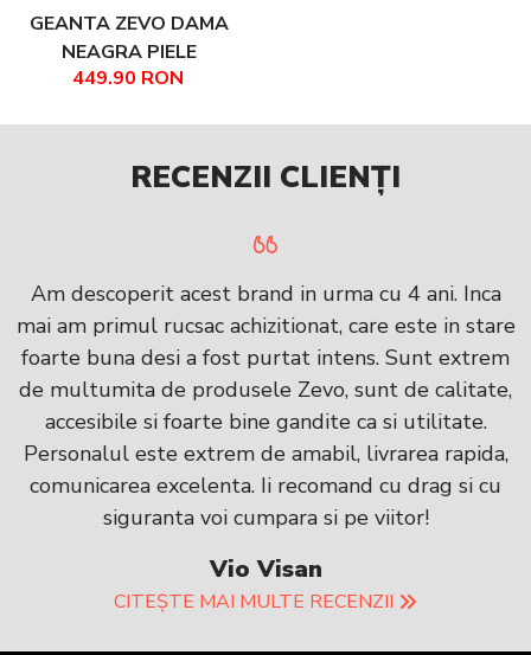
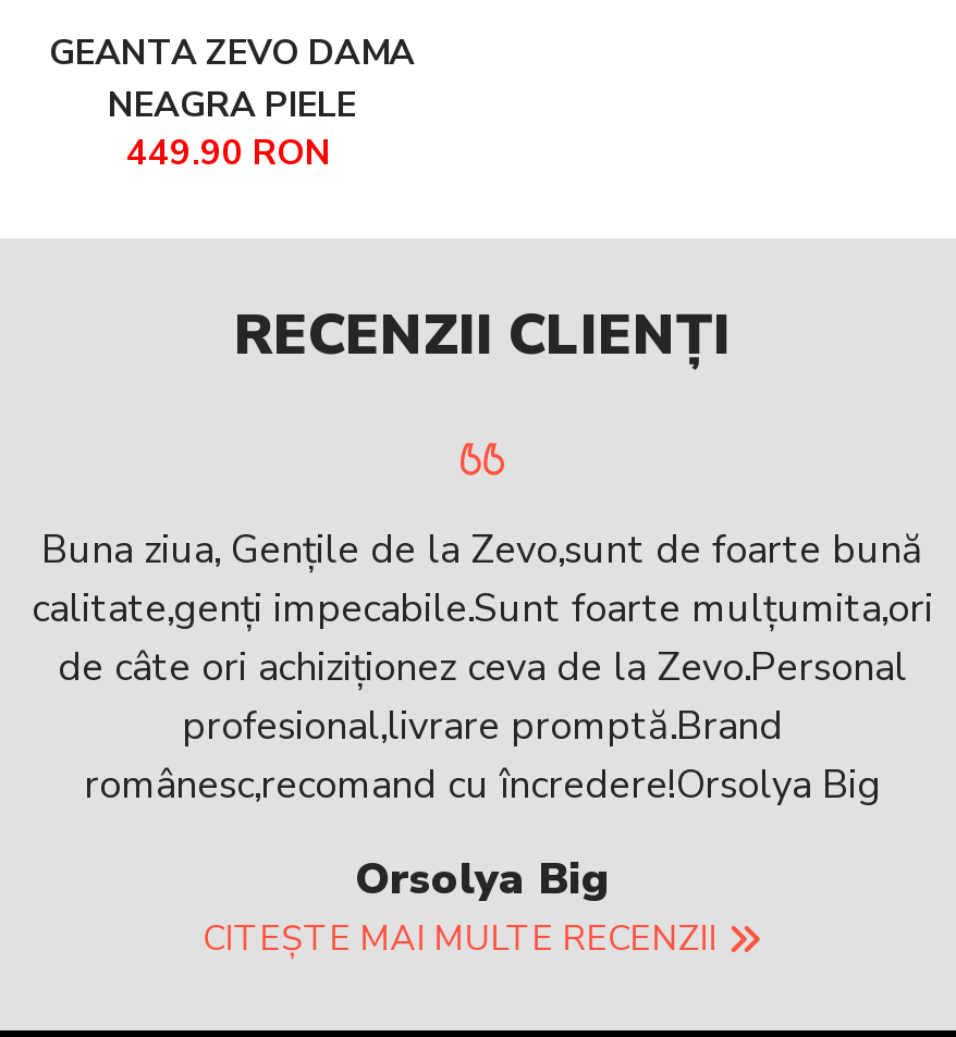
- Am descoperit acest brand in urma cu 4 ani. Inca
- mai am primul rucsac achizitionat, care este in stare
- foarte buna desi a fost purtat intens. Sunt extrem
- de multumita de produsele Zevo, sunt de calitate,
- accesibile si foarte bine gandite ca si utilitate.
- Personalul este extrem de amabil, livrarea rapida,
- comunicarea excelenta. Ii recomand cu drag si cu
- siguranta voi cumpara si pe viitor!
+ Buna ziua, Gențile de la Zevo,sunt de foarte bună
+ calitate,genți impecabile.Sunt foarte mulțumita,ori
+ de câte ori achiziționez ceva de la Zevo.Personal
+ profesional,livrare promptă.Brand
+ românesc,recomand cu încredere!Orsolya Big

- Vio Visan
+ Orsolya Big
